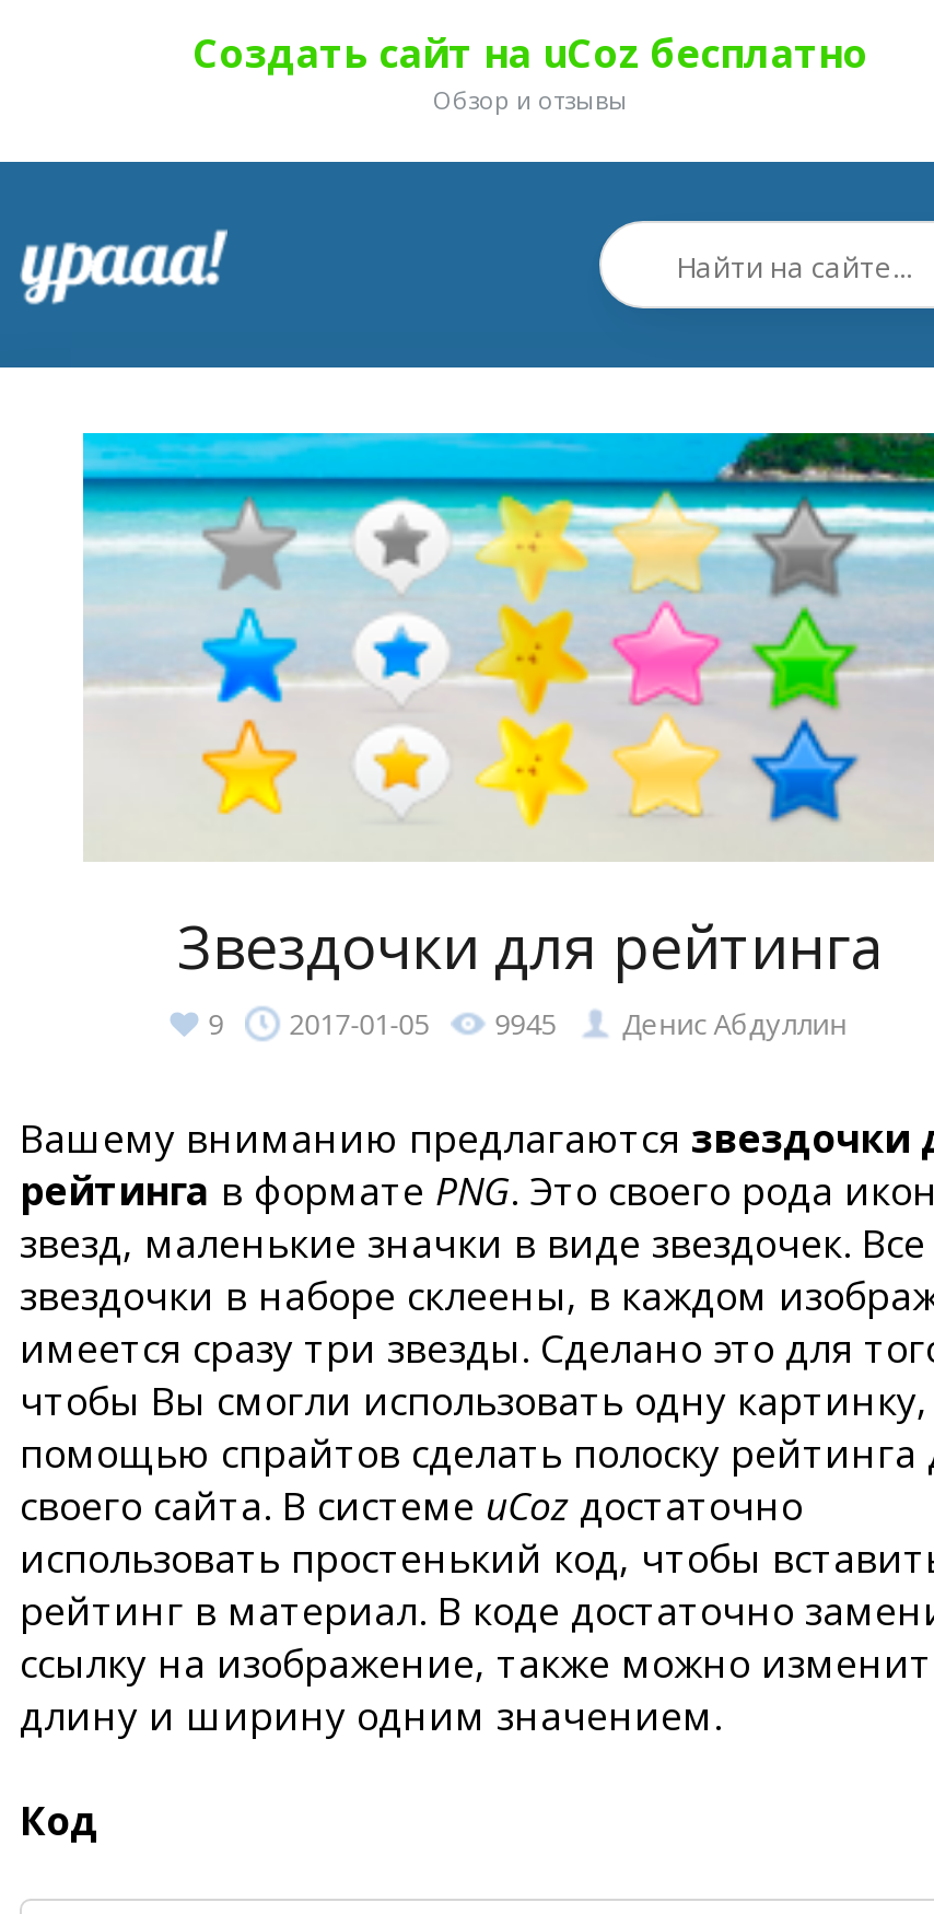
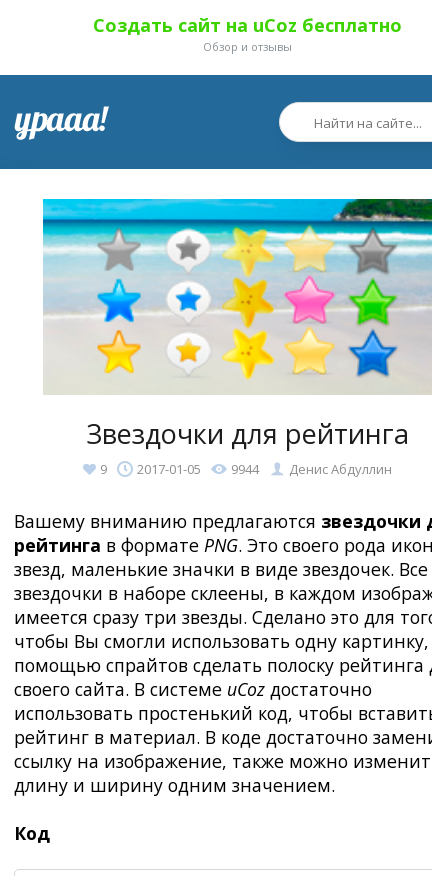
- 9 2017-01-05 9945 Денис Абдуллин
+ 9 2017-01-05 9944 Денис Абдуллин
